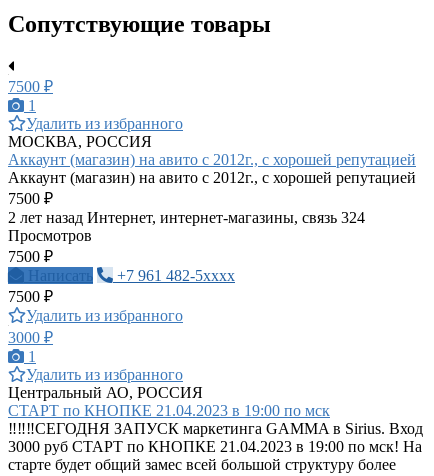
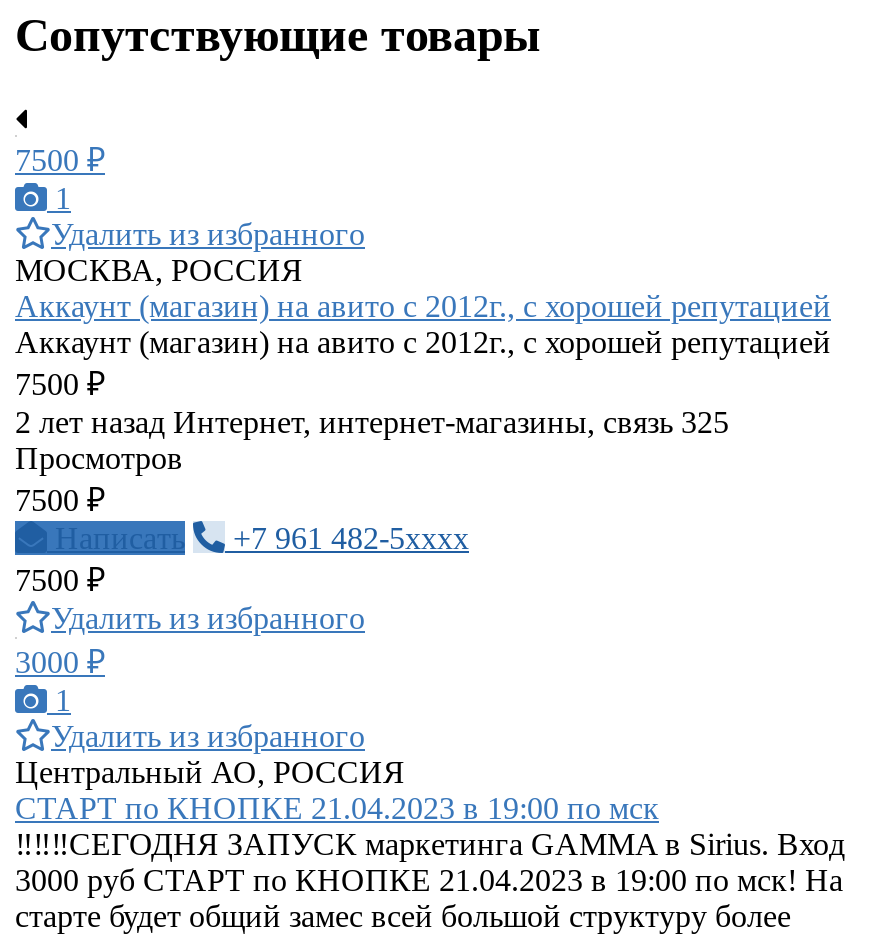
- 2 лет назад Интернет, интернет-магазины, связь 324
+ 2 лет назад Интернет, интернет-магазины, связь 325
